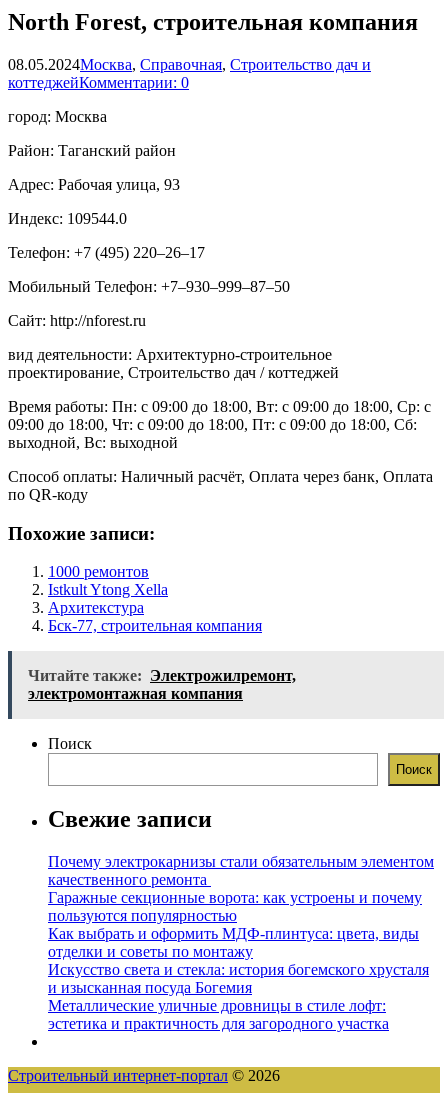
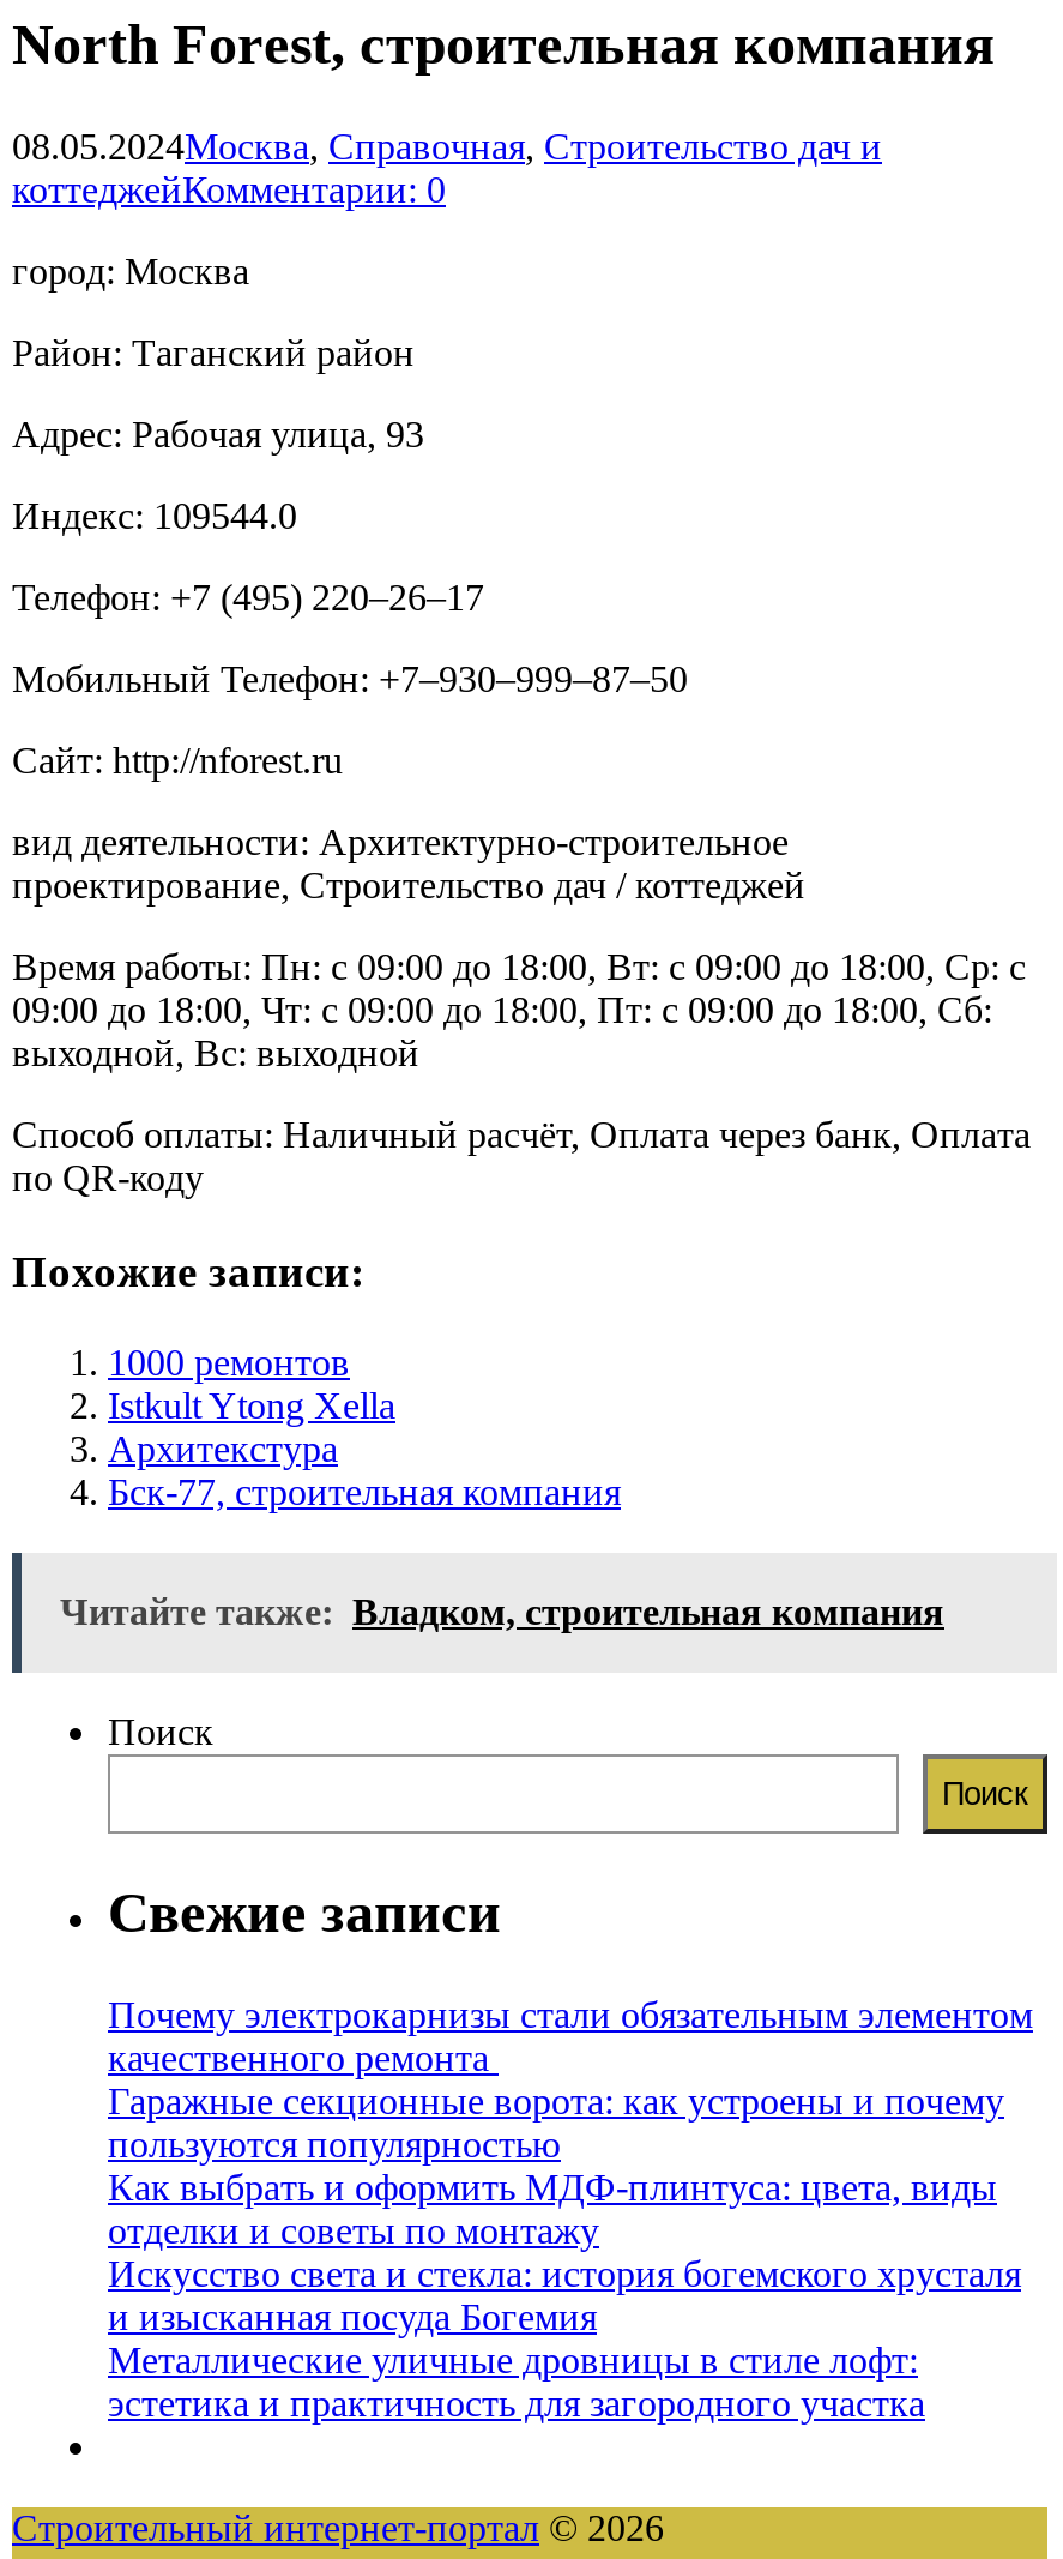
- Читайте также: Электрожилремонт,
- электромонтажная компания
+ Читайте также: Владком, строительная компания
